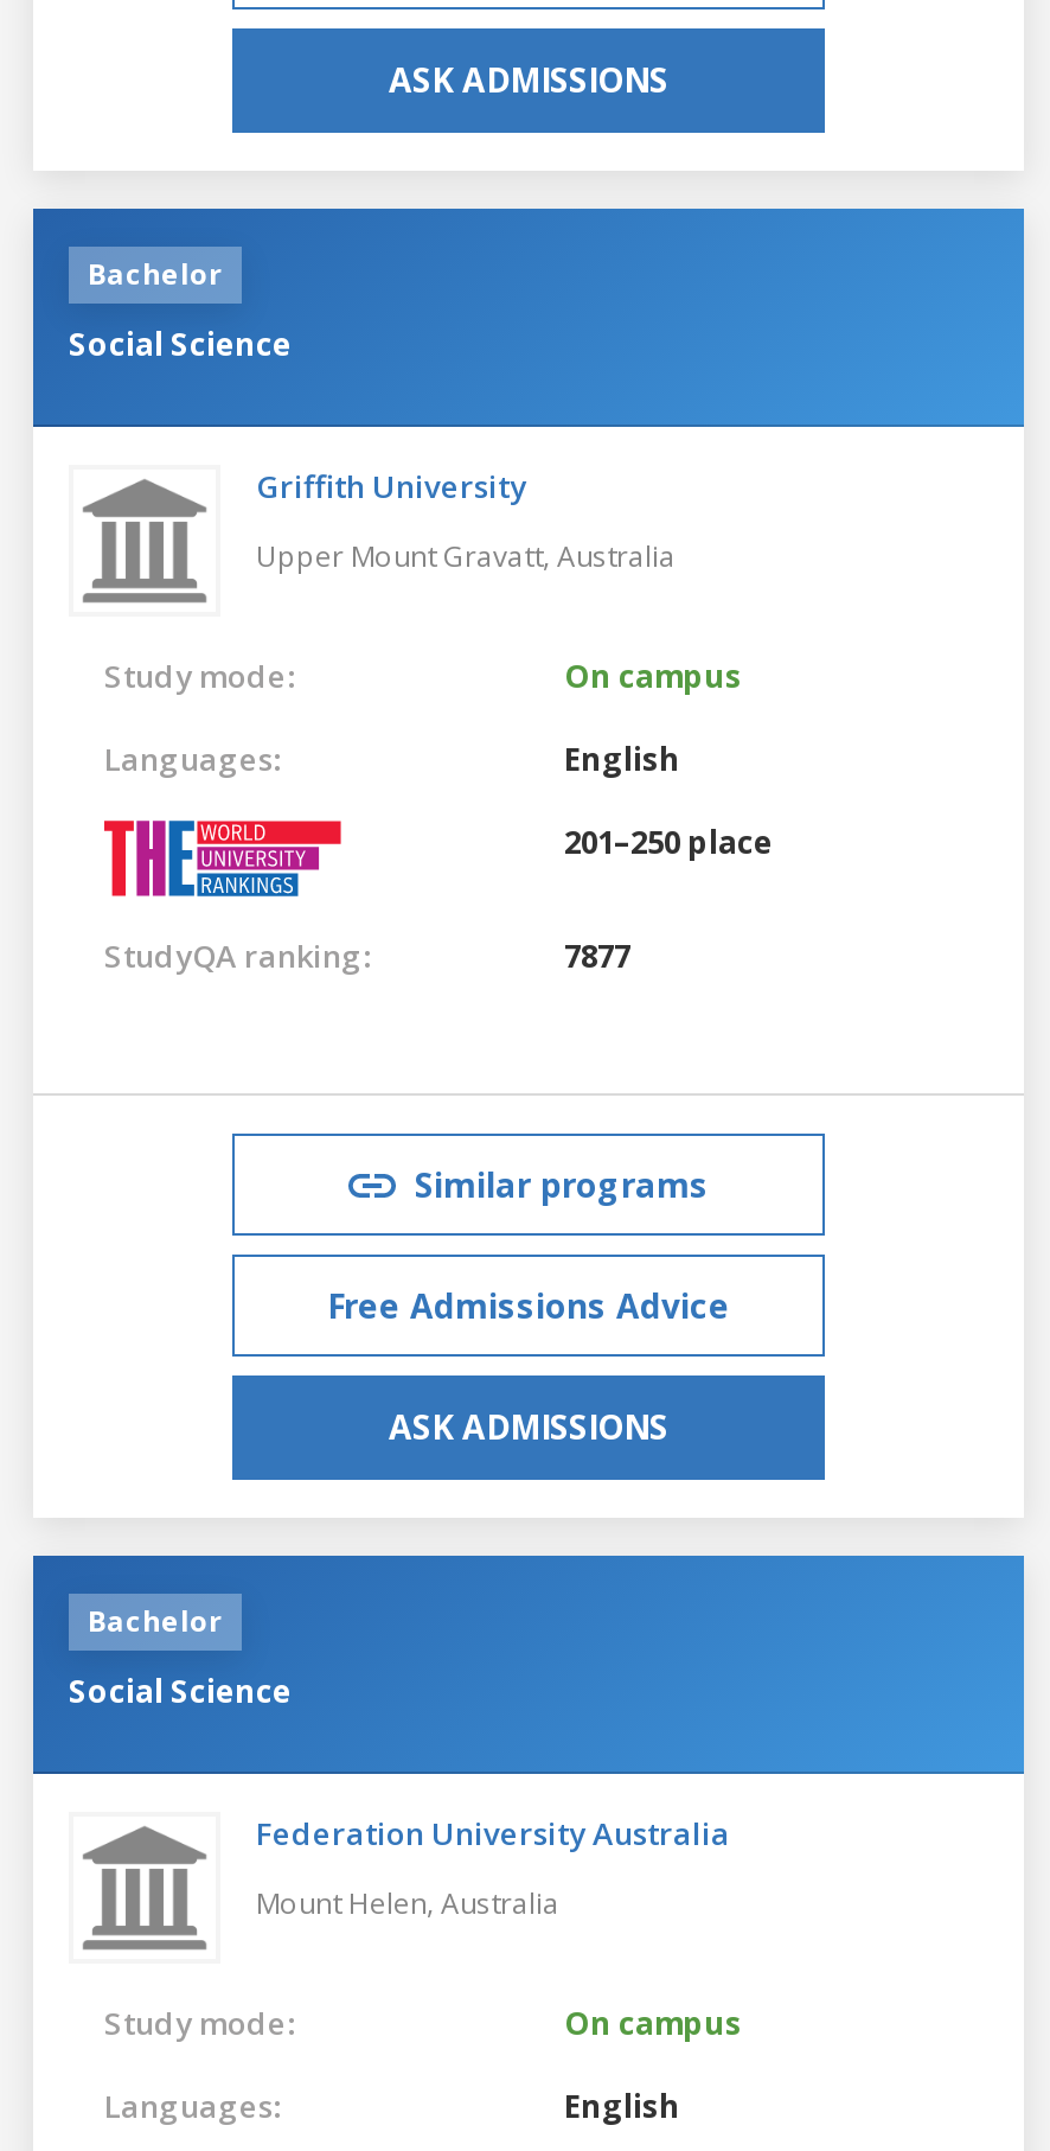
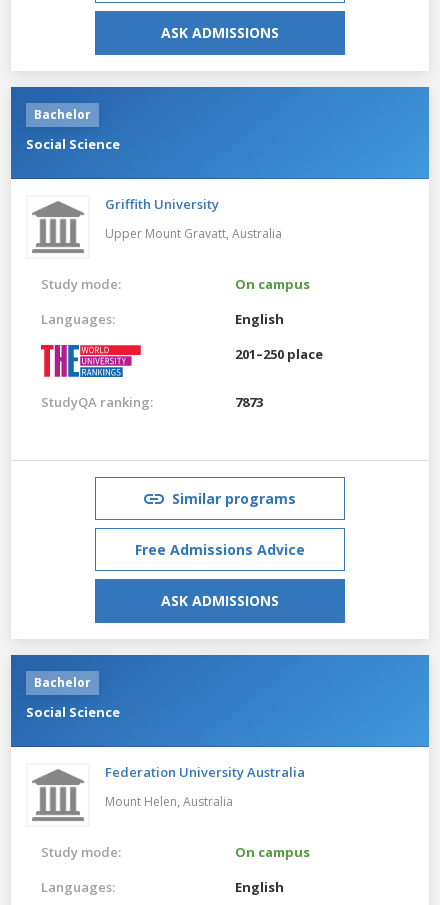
- 7877
+ 7873
